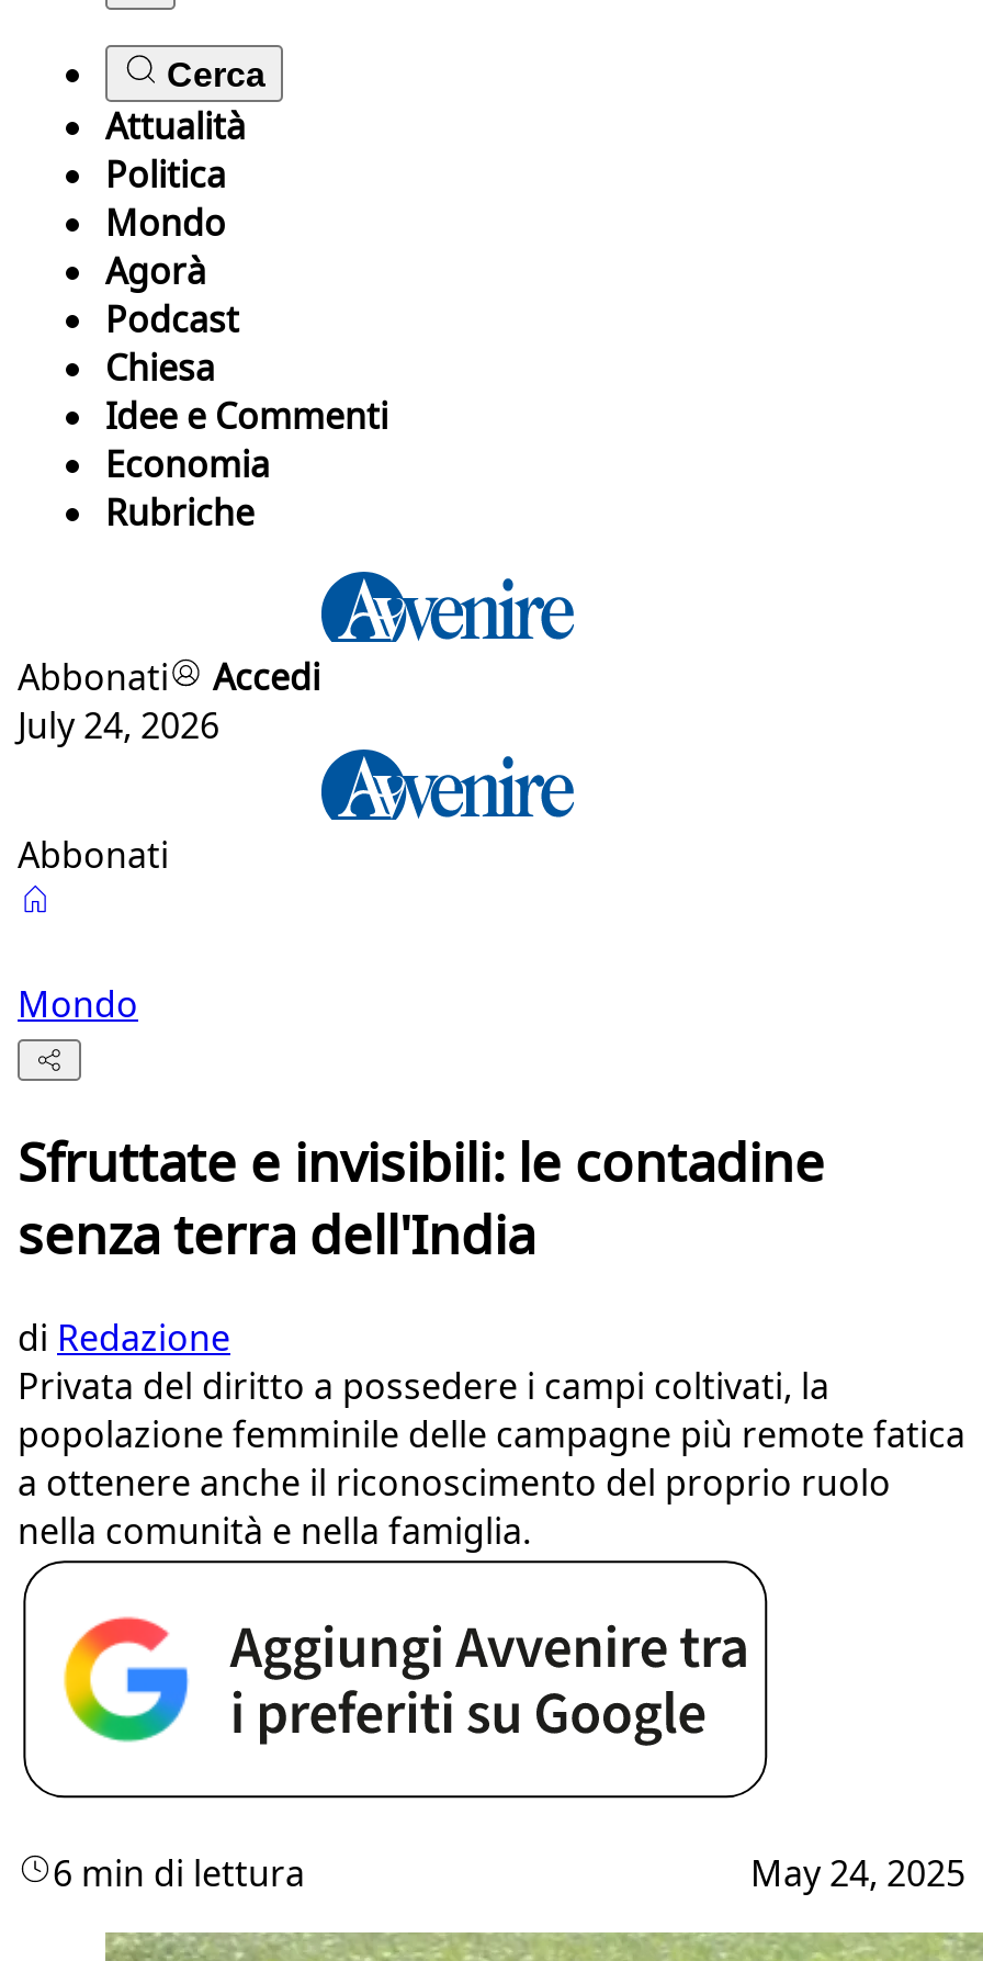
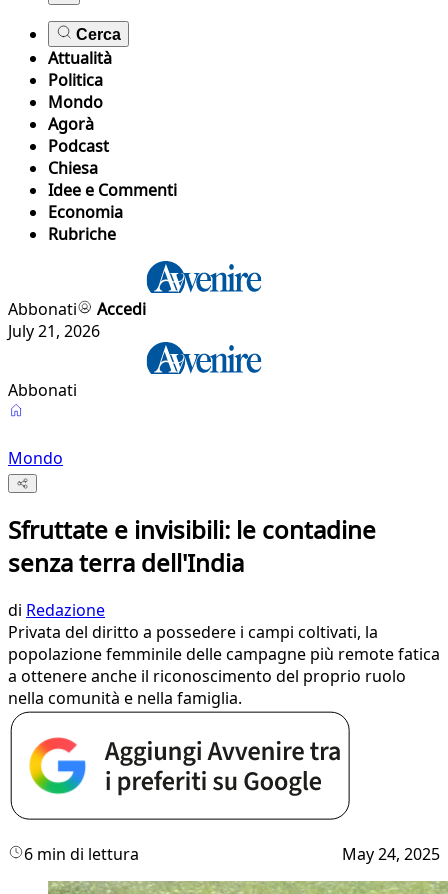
- July 24, 2026
+ July 21, 2026
